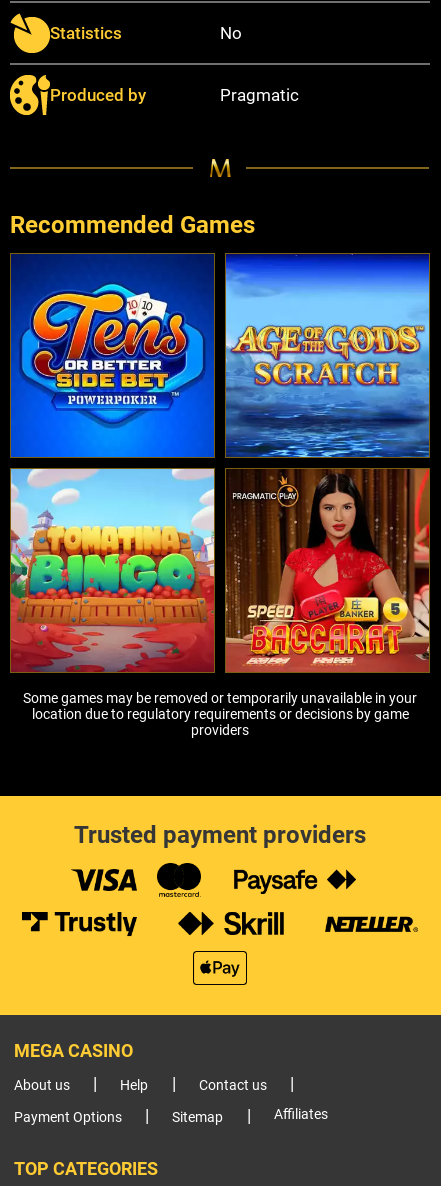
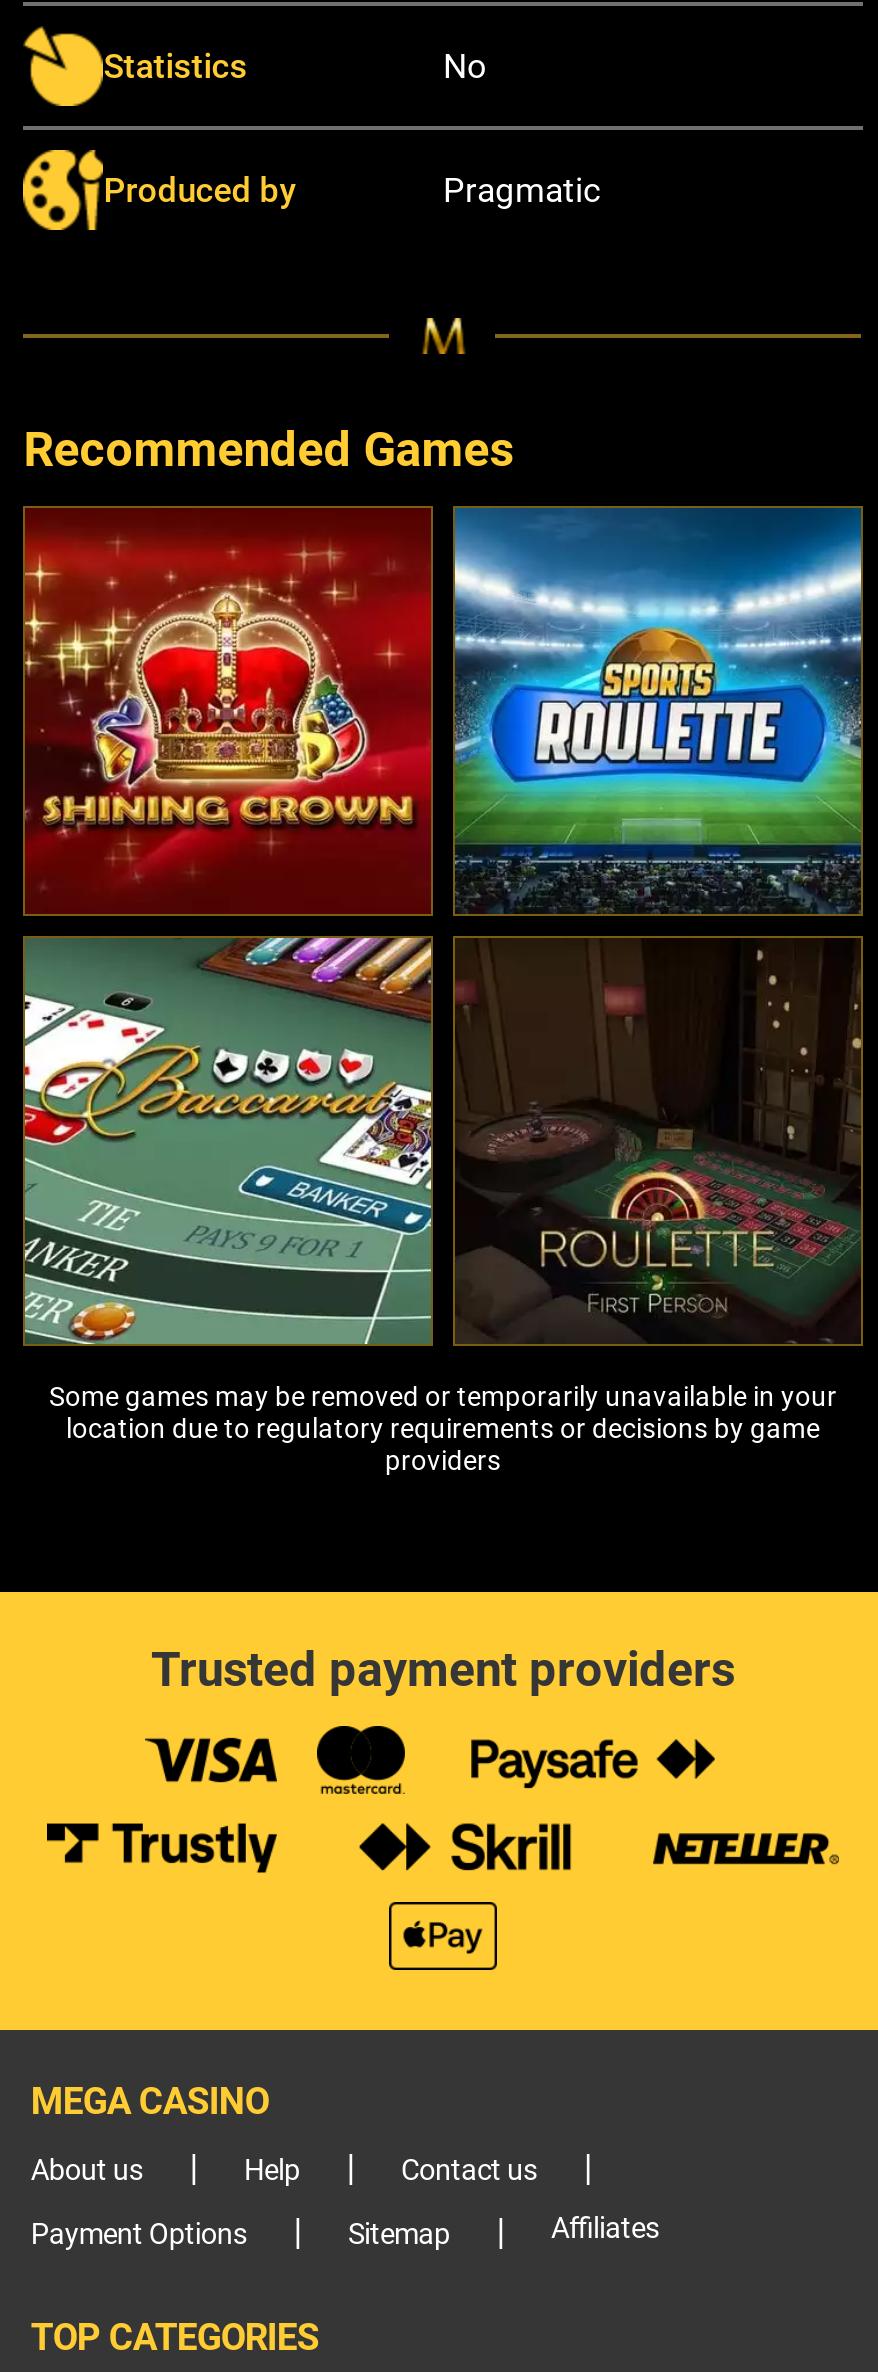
- [image]
+ [image]

- [image]
+ [image]

- [image]
+ [image]

- [image]
+ [image]
